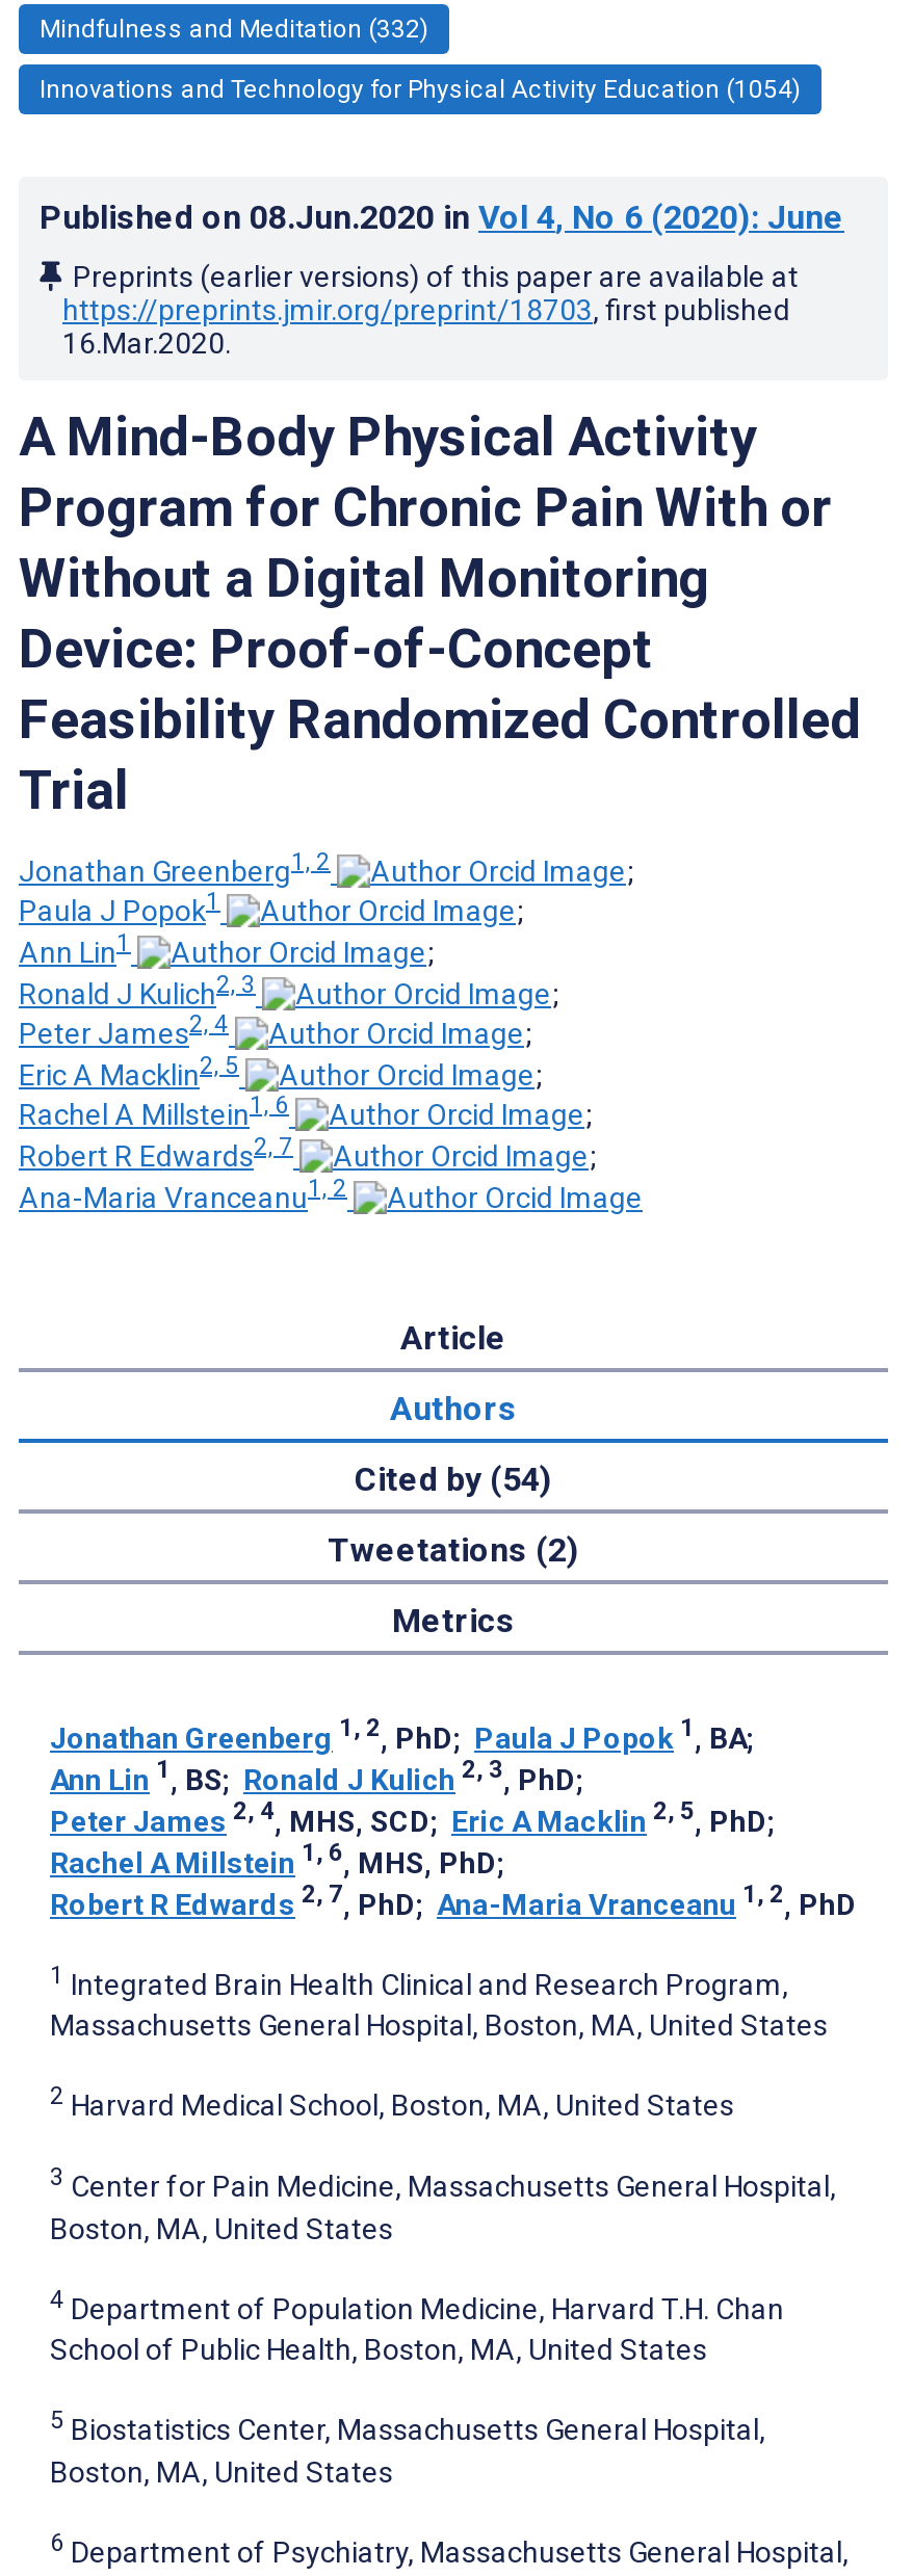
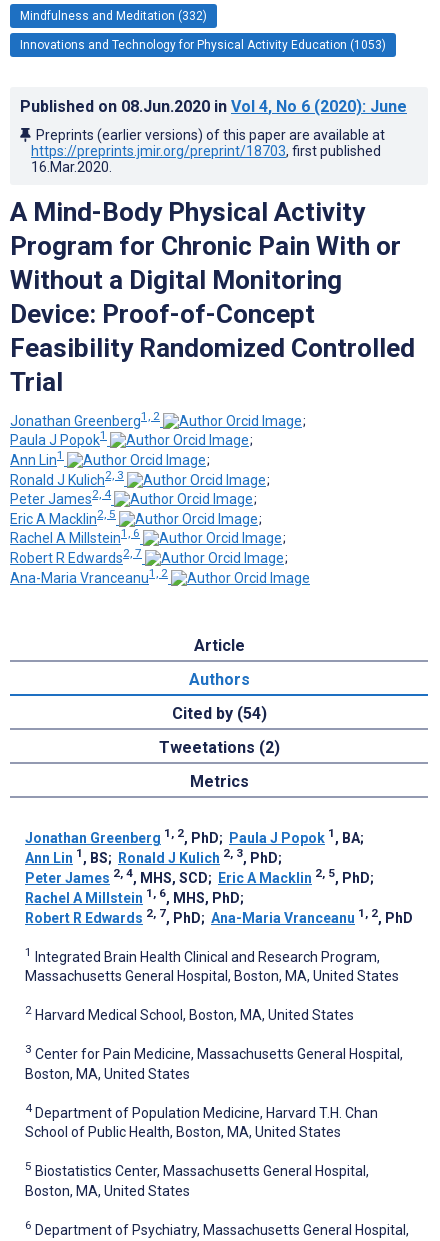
- Innovations and Technology for Physical Activity Education (1054)
+ Innovations and Technology for Physical Activity Education (1053)
